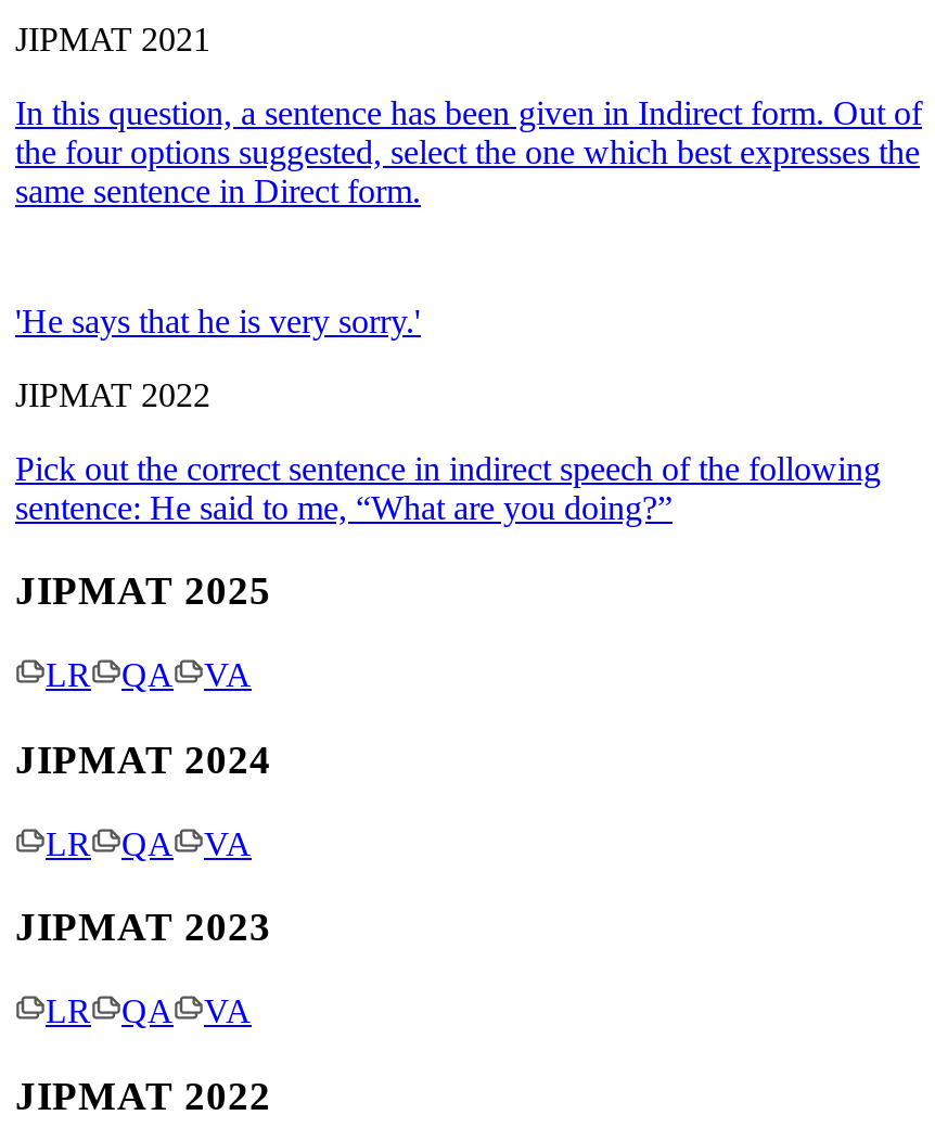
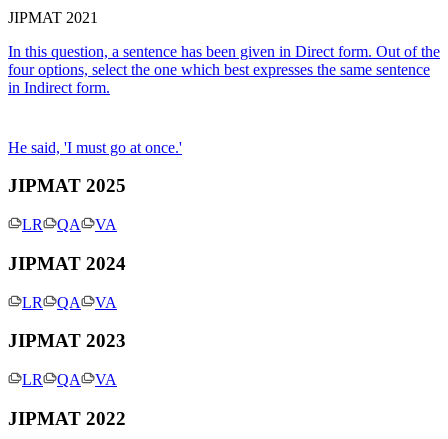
- In this question, a sentence has been given in Indirect form. Out of
- the four options suggested, select the one which best expresses the
- same sentence in Direct form.
+ In this question, a sentence has been given in Direct form. Out of the
+ four options, select the one which best expresses the same sentence
+ in Indirect form.

- 'He says that he is very sorry.'
- JIPMAT 2022
- Pick out the correct sentence in indirect speech of the following
- sentence: He said to me, “What are you doing?”
+ He said, 'I must go at once.'
